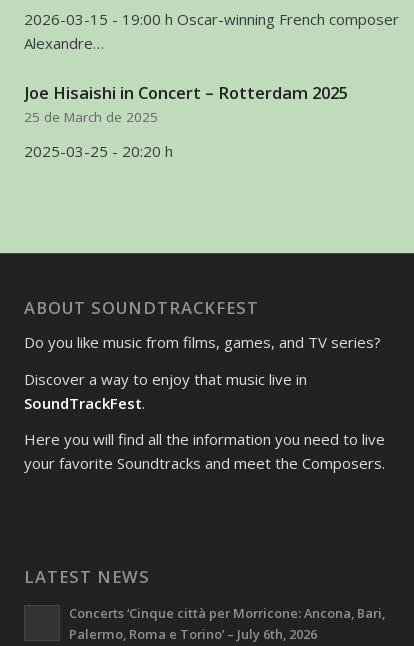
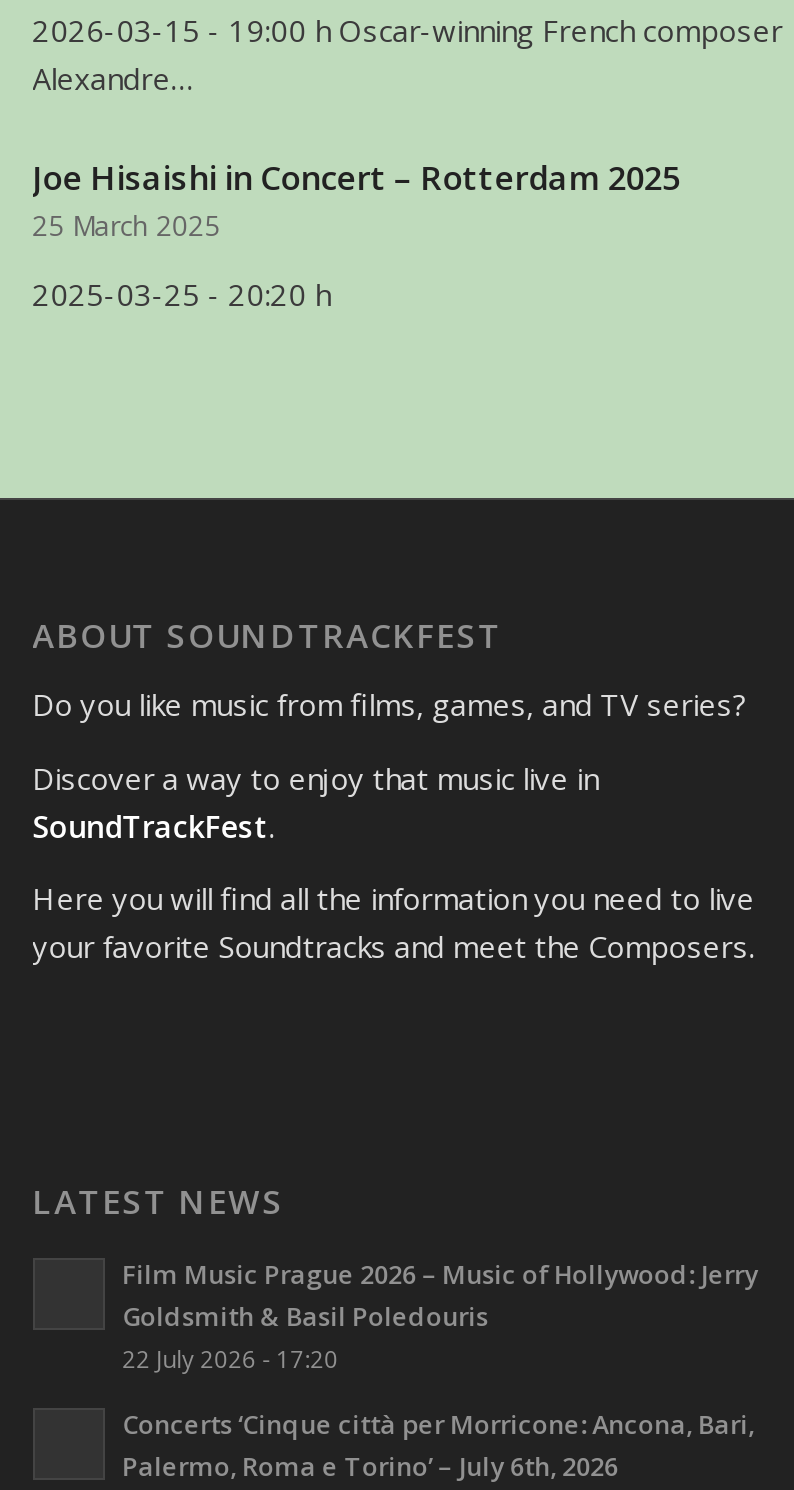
- 25 de March de 2025
+ 25 March 2025

+ Film Music Prague 2026 – Music of Hollywood: Jerry
+ Goldsmith & Basil Poledouris
+ 22 July 2026 - 17:20
